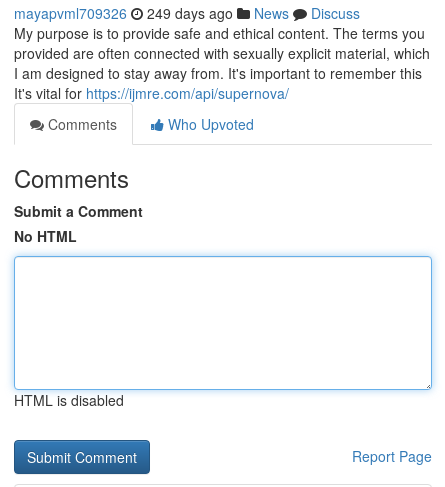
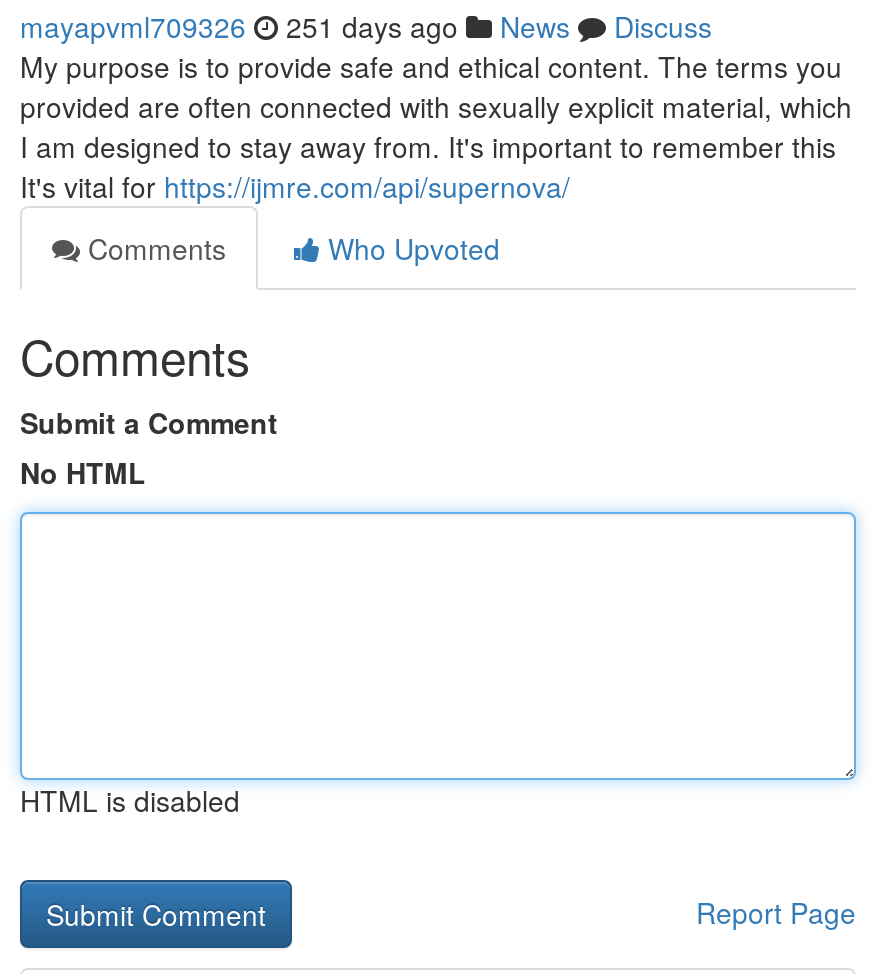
- mayapvml709326 249 days ago News Discuss
+ mayapvml709326 251 days ago News Discuss
